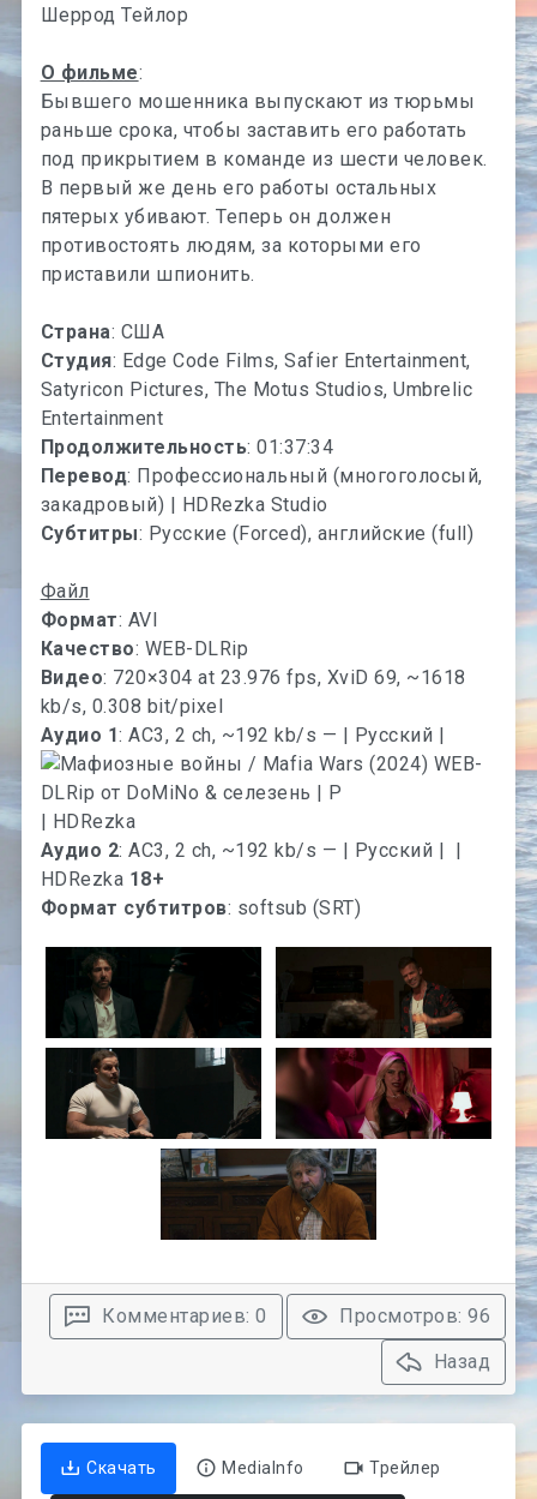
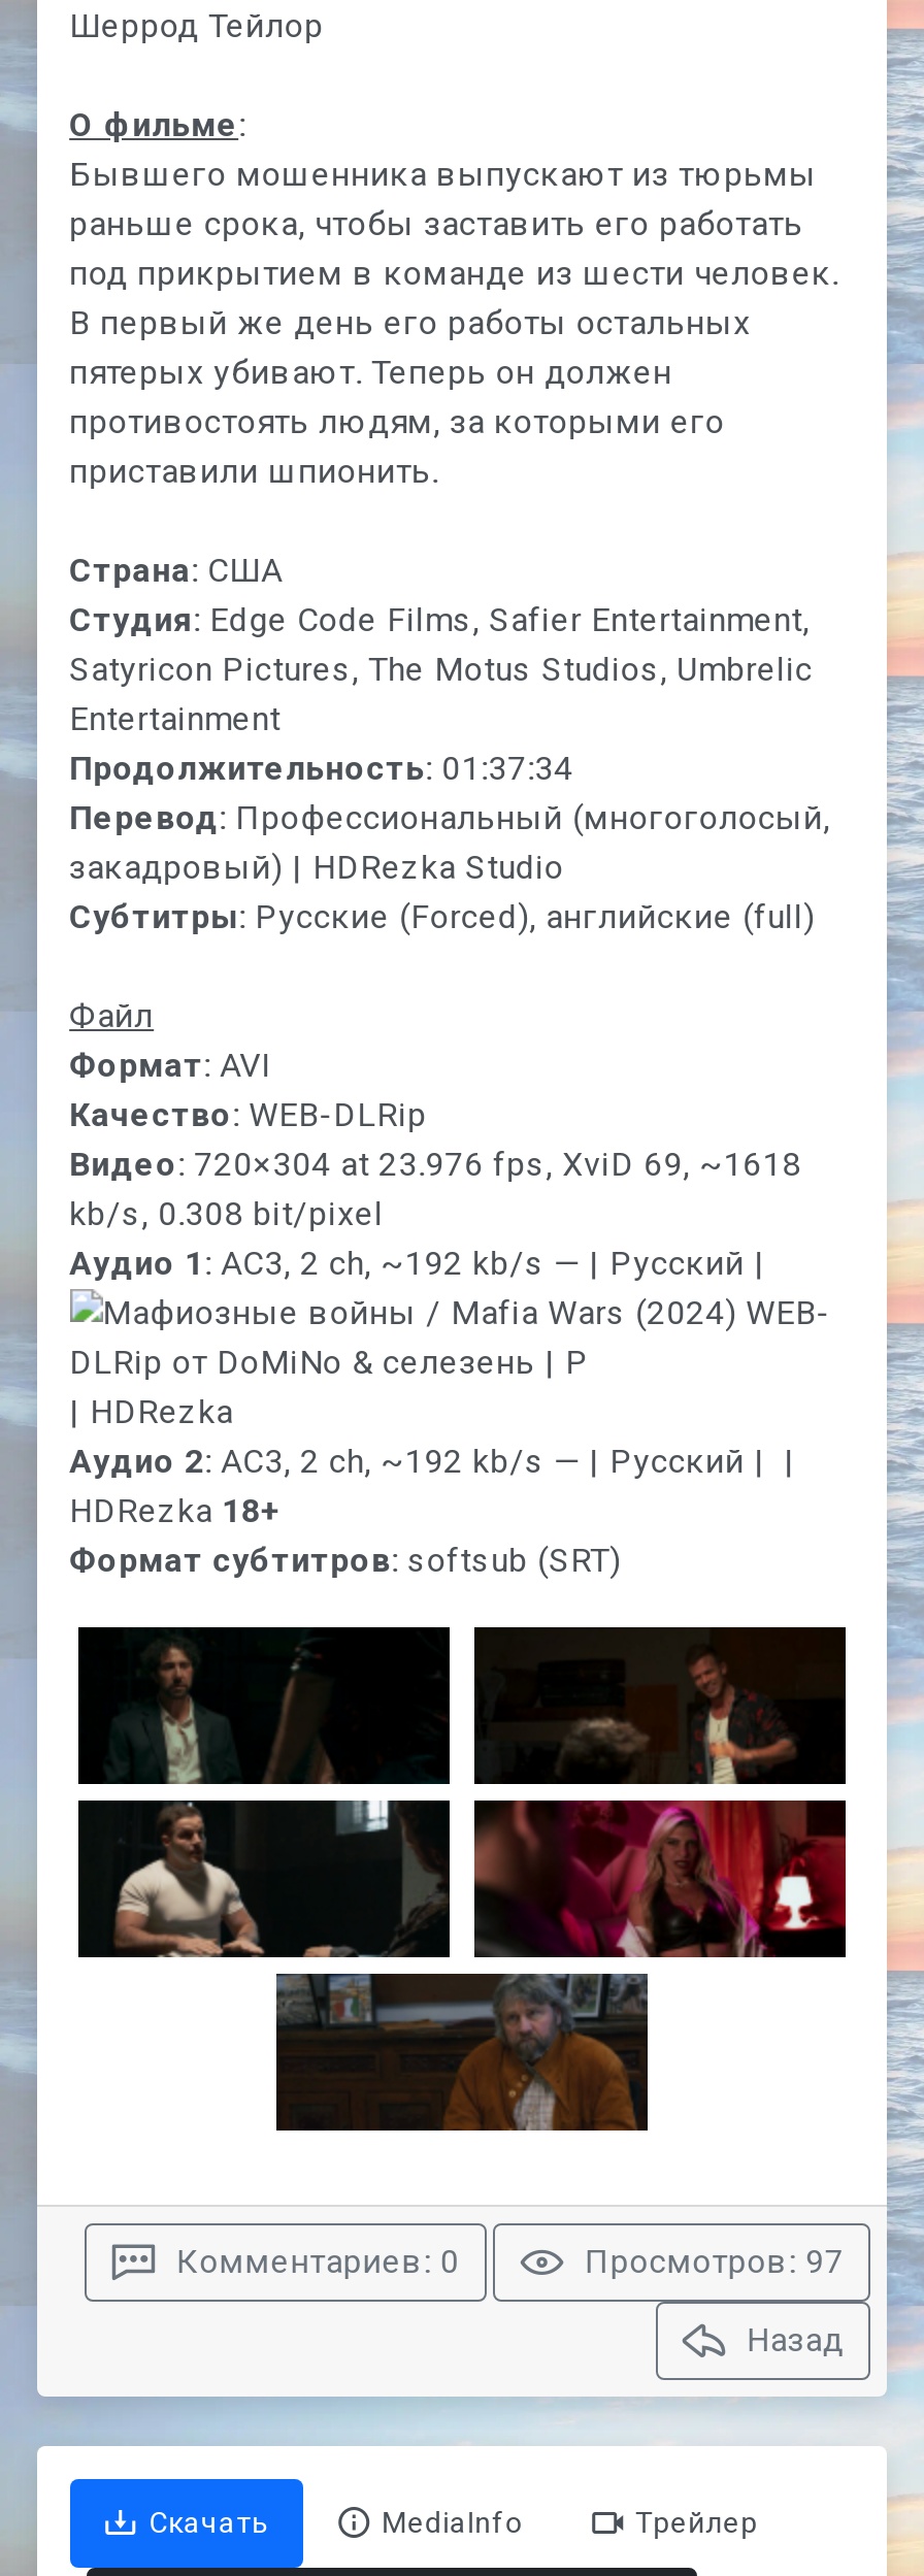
- Просмотров: 96
+ Просмотров: 97
